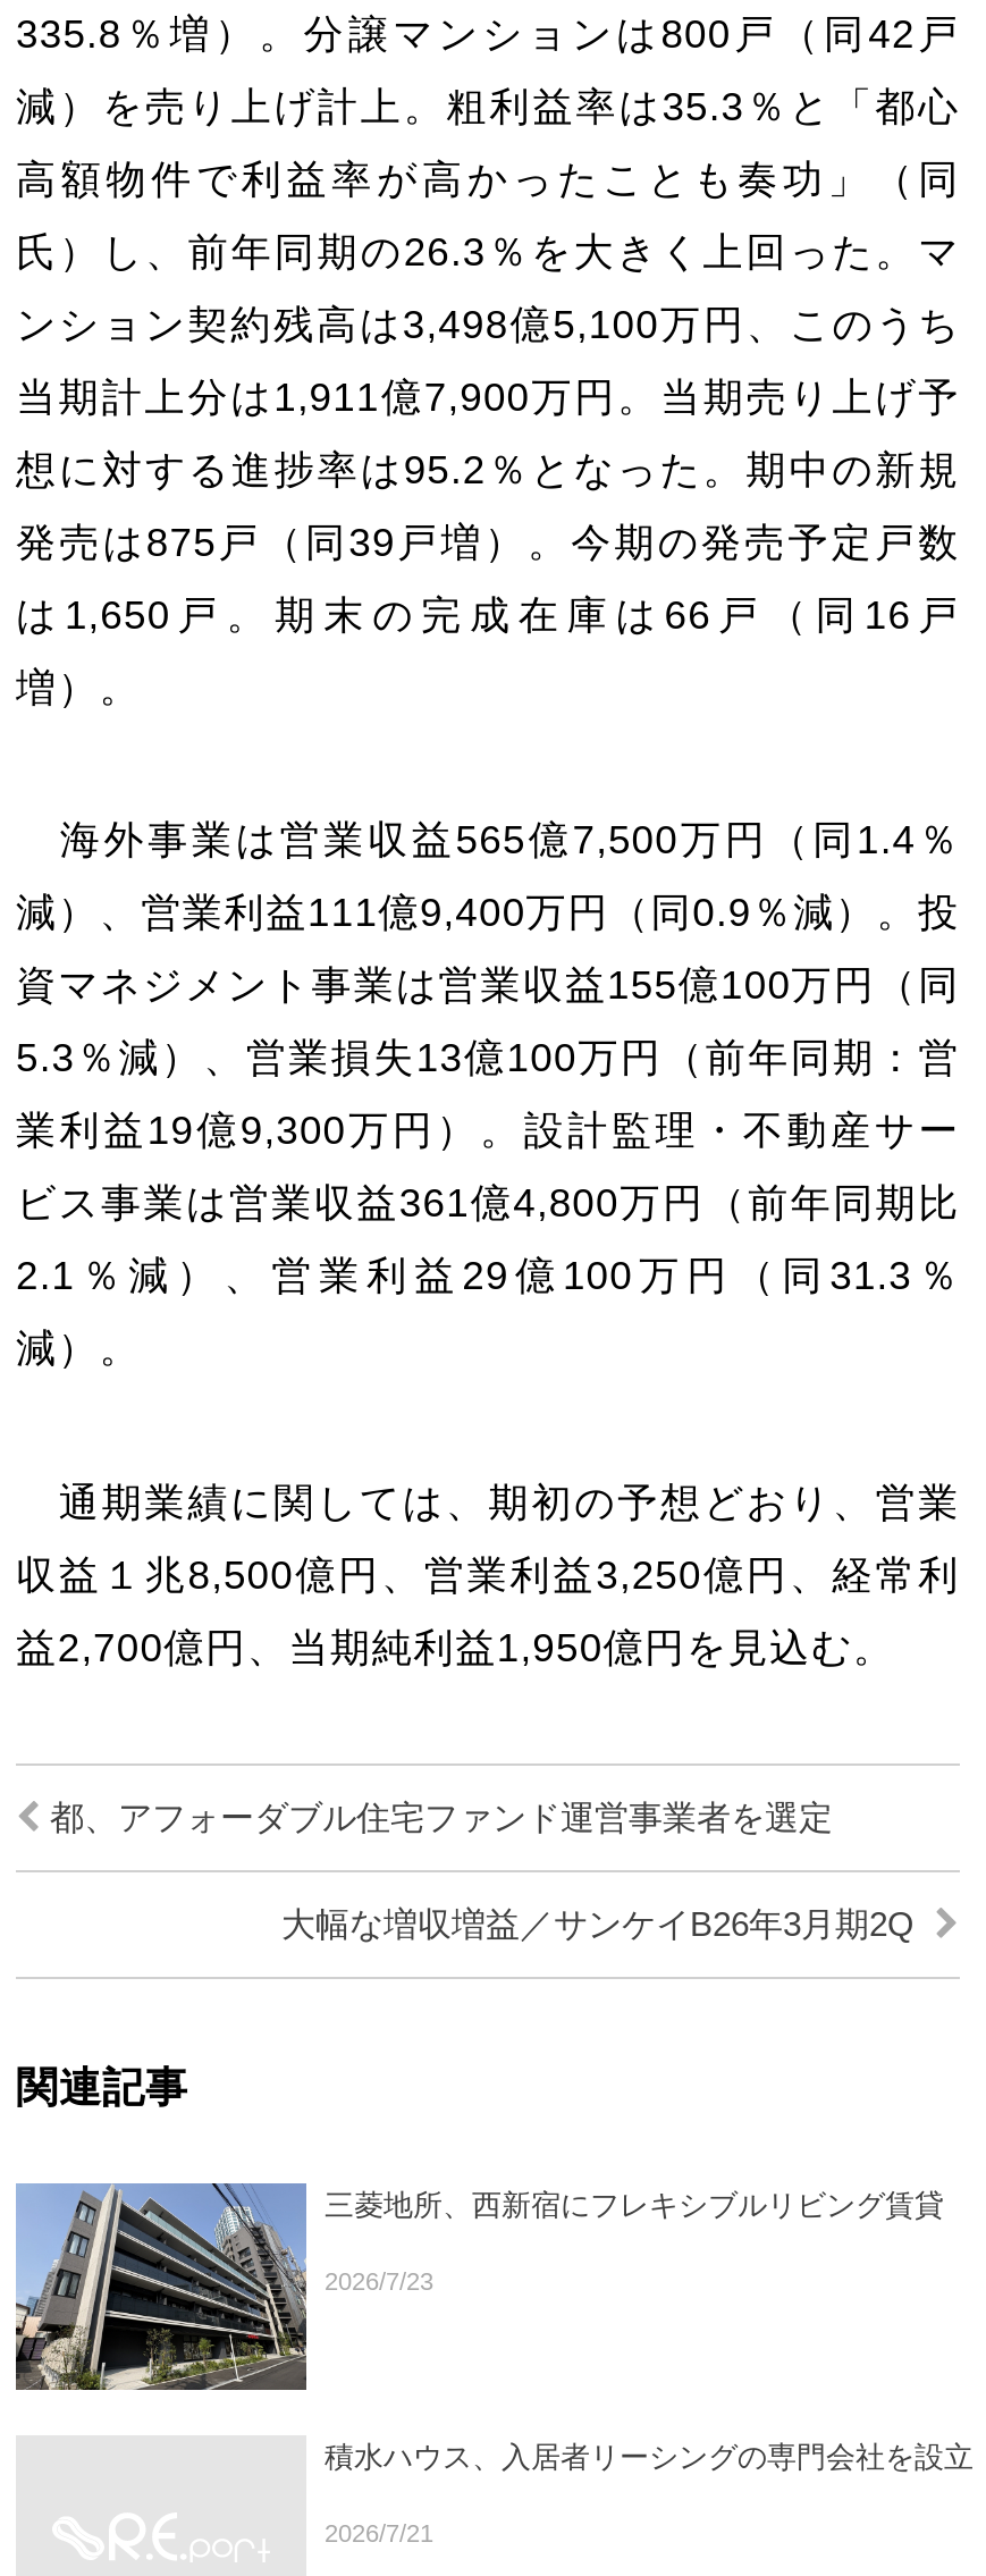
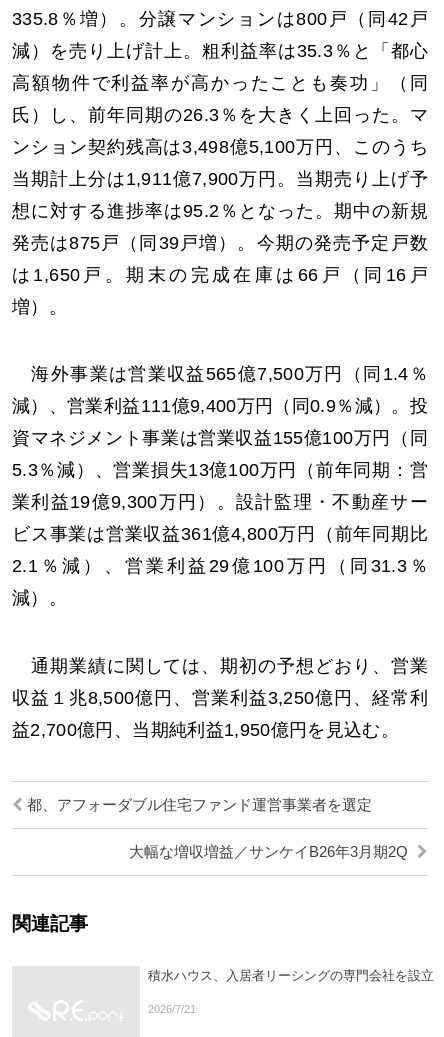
- [image]
- 三菱地所、西新宿にフレキシブルリビング賃貸
- 2026/7/23
